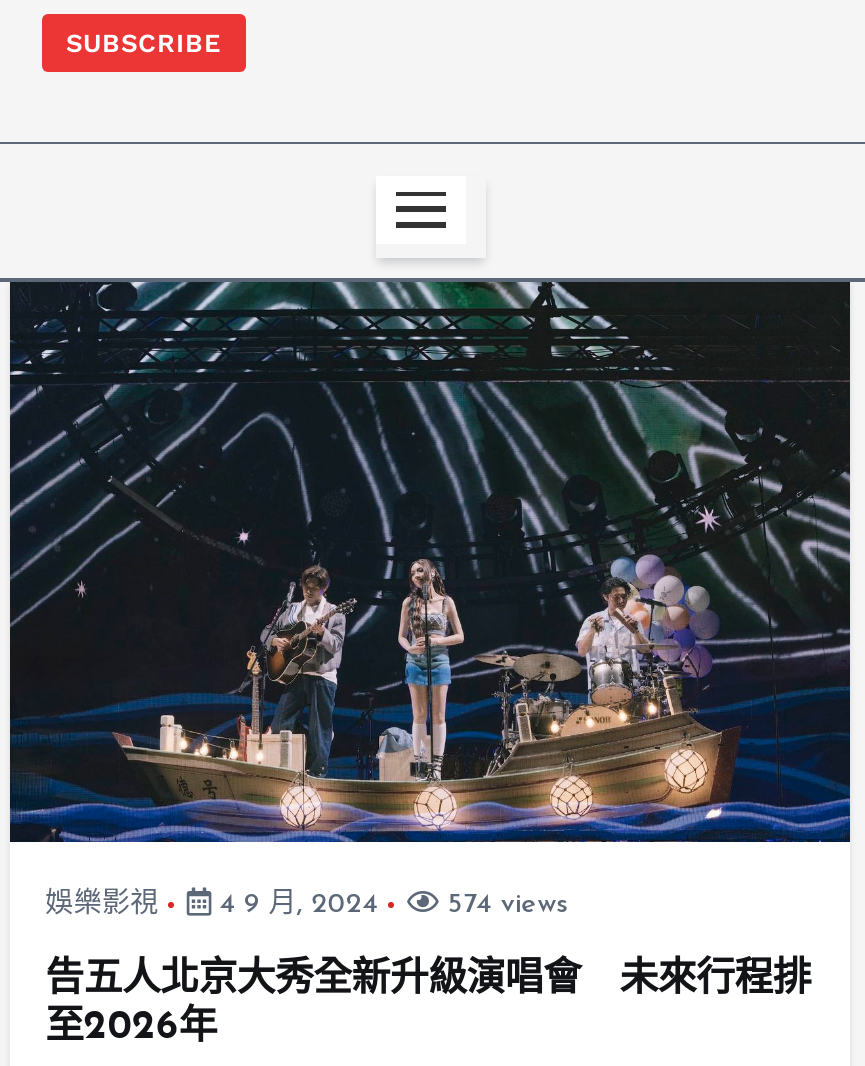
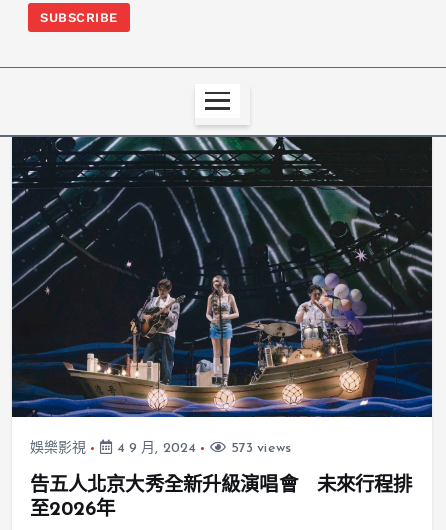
- 574 views
+ 573 views
